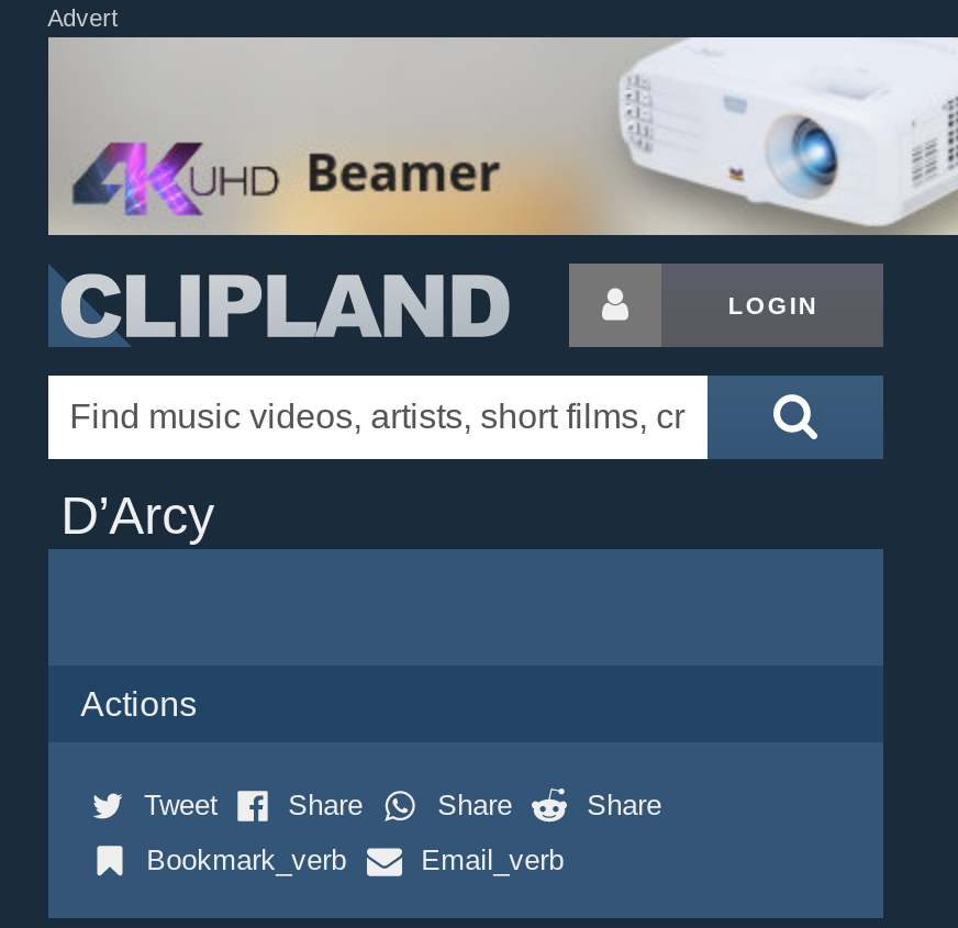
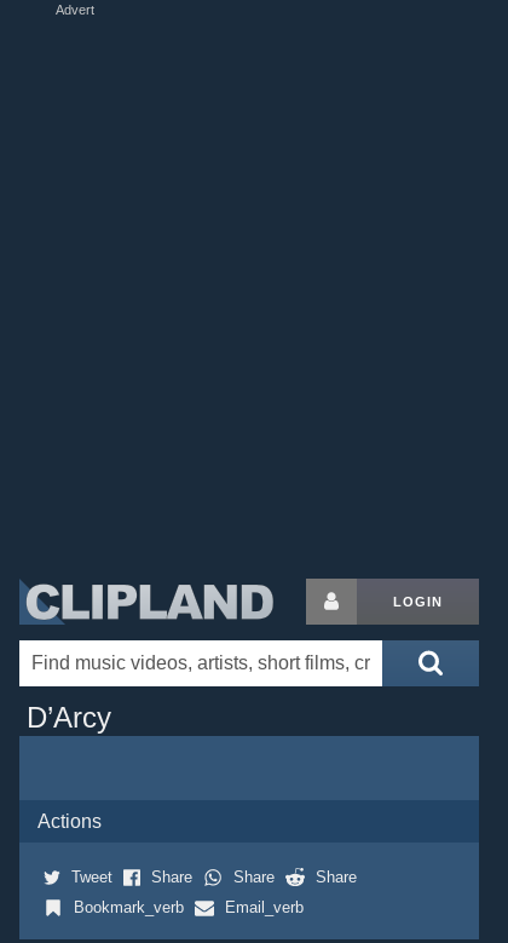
- [image]
